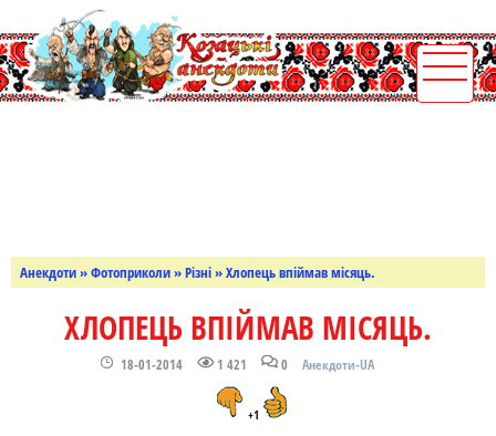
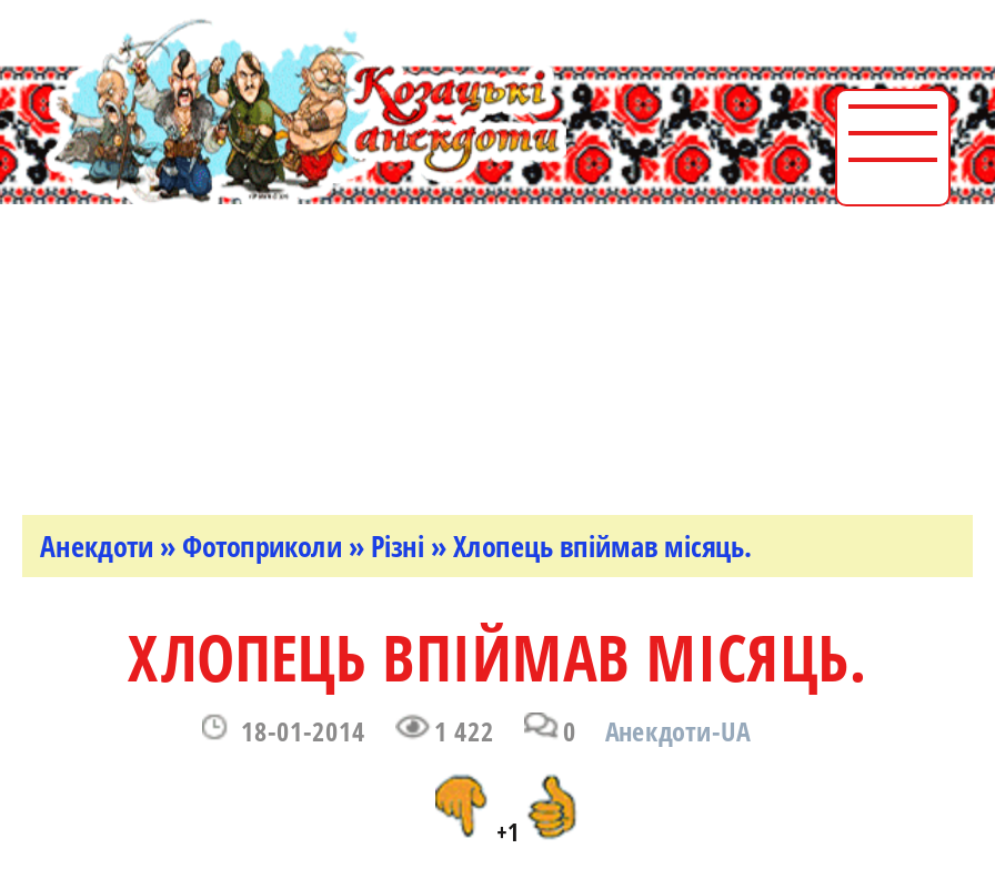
- 1 421
+ 1 422
